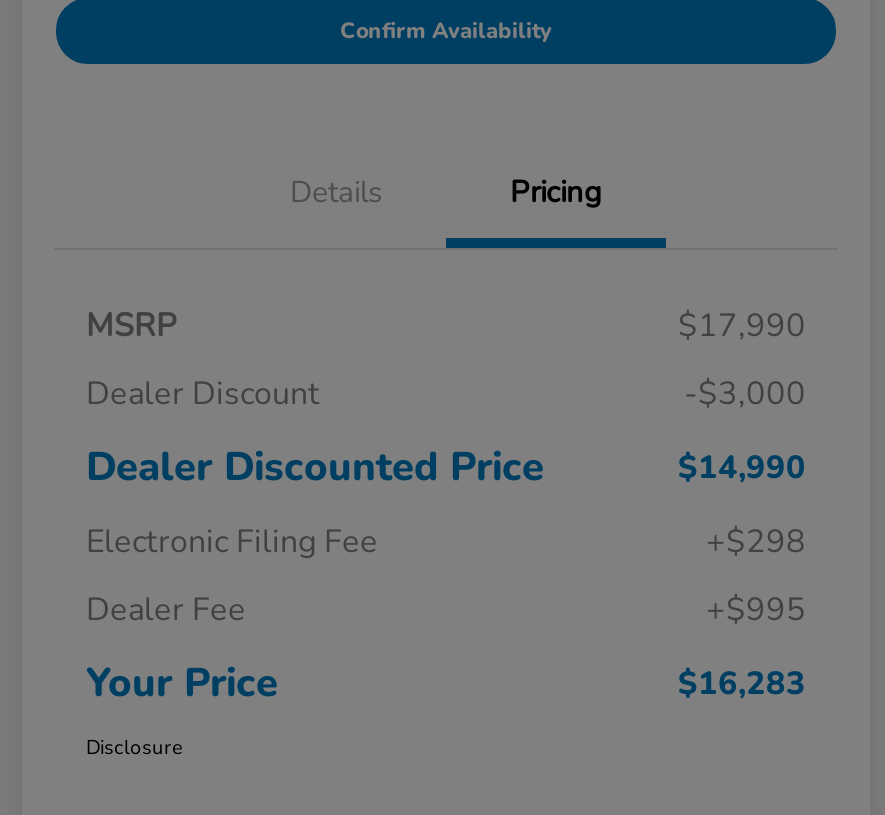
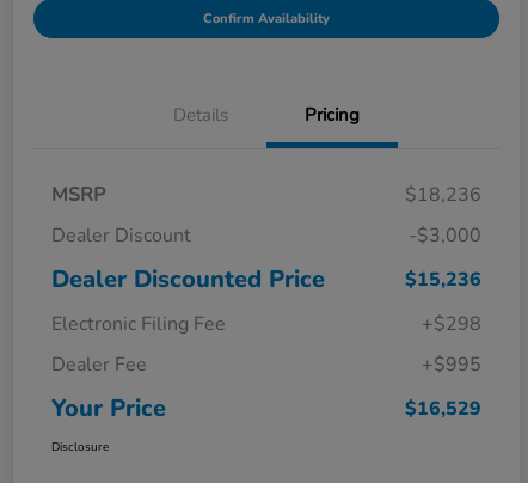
- $17,990
+ $18,236

- $14,990
+ $15,236

- $16,283
+ $16,529
